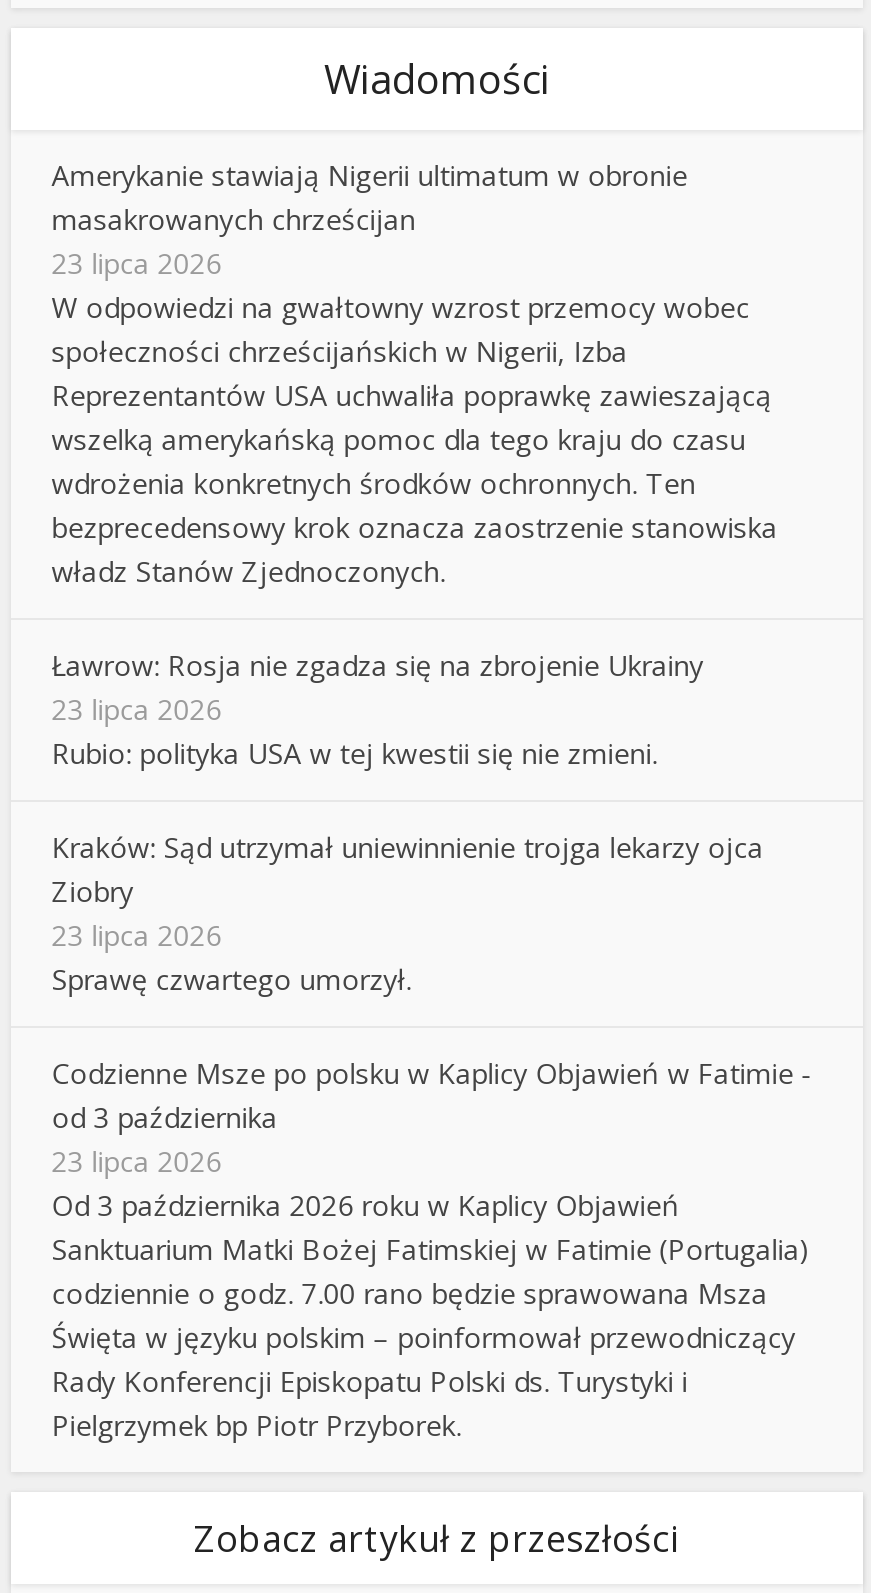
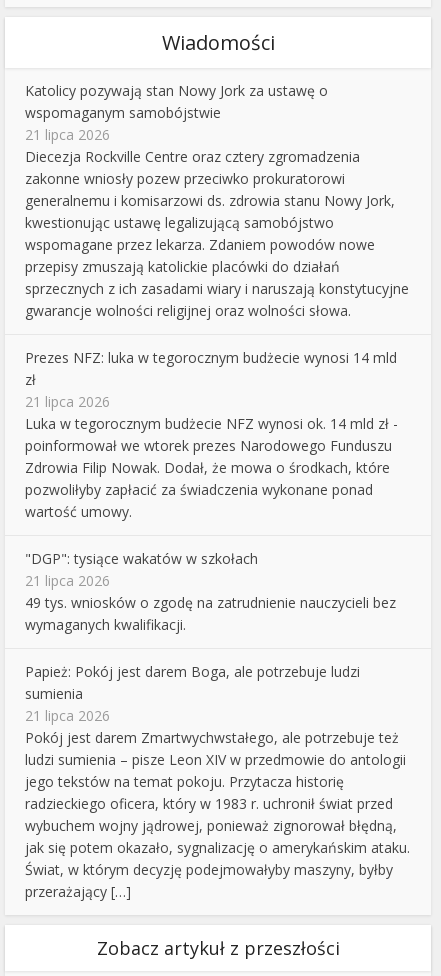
- Amerykanie stawiają Nigerii ultimatum w obronie
- masakrowanych chrześcijan
- 23 lipca 2026
- W odpowiedzi na gwałtowny wzrost przemocy wobec
- społeczności chrześcijańskich w Nigerii, Izba
- Reprezentantów USA uchwaliła poprawkę zawieszającą
- wszelką amerykańską pomoc dla tego kraju do czasu
- wdrożenia konkretnych środków ochronnych. Ten
- bezprecedensowy krok oznacza zaostrzenie stanowiska
- władz Stanów Zjednoczonych.
+ Katolicy pozywają stan Nowy Jork za ustawę o
+ wspomaganym samobójstwie
+ 21 lipca 2026
+ Diecezja Rockville Centre oraz cztery zgromadzenia
+ zakonne wniosły pozew przeciwko prokuratorowi
+ generalnemu i komisarzowi ds. zdrowia stanu Nowy Jork,
+ kwestionując ustawę legalizującą samobójstwo
+ wspomagane przez lekarza. Zdaniem powodów nowe
+ przepisy zmuszają katolickie placówki do działań
+ sprzecznych z ich zasadami wiary i naruszają konstytucyjne
+ gwarancje wolności religijnej oraz wolności słowa.

- Ławrow: Rosja nie zgadza się na zbrojenie Ukrainy
- 23 lipca 2026
- Rubio: polityka USA w tej kwestii się nie zmieni.
+ Prezes NFZ: luka w tegorocznym budżecie wynosi 14 mld
+ zł
+ 21 lipca 2026
+ Luka w tegorocznym budżecie NFZ wynosi ok. 14 mld zł -
+ poinformował we wtorek prezes Narodowego Funduszu
+ Zdrowia Filip Nowak. Dodał, że mowa o środkach, które
+ pozwoliłyby zapłacić za świadczenia wykonane ponad
+ wartość umowy.

- Kraków: Sąd utrzymał uniewinnienie trojga lekarzy ojca
- Ziobry
- 23 lipca 2026
- Sprawę czwartego umorzył.
+ "DGP": tysiące wakatów w szkołach
+ 21 lipca 2026
+ 49 tys. wniosków o zgodę na zatrudnienie nauczycieli bez
+ wymaganych kwalifikacji.

- Codzienne Msze po polsku w Kaplicy Objawień w Fatimie -
- od 3 października
- 23 lipca 2026
- Od 3 października 2026 roku w Kaplicy Objawień
- Sanktuarium Matki Bożej Fatimskiej w Fatimie (Portugalia)
- codziennie o godz. 7.00 rano będzie sprawowana Msza
- Święta w języku polskim – poinformował przewodniczący
- Rady Konferencji Episkopatu Polski ds. Turystyki i
- Pielgrzymek bp Piotr Przyborek.
+ Papież: Pokój jest darem Boga, ale potrzebuje ludzi
+ sumienia
+ 21 lipca 2026
+ Pokój jest darem Zmartwychwstałego, ale potrzebuje też
+ ludzi sumienia – pisze Leon XIV w przedmowie do antologii
+ jego tekstów na temat pokoju. Przytacza historię
+ radzieckiego oficera, który w 1983 r. uchronił świat przed
+ wybuchem wojny jądrowej, ponieważ zignorował błędną,
+ jak się potem okazało, sygnalizację o amerykańskim ataku.
+ Świat, w którym decyzję podejmowałyby maszyny, byłby
+ przerażający […]
